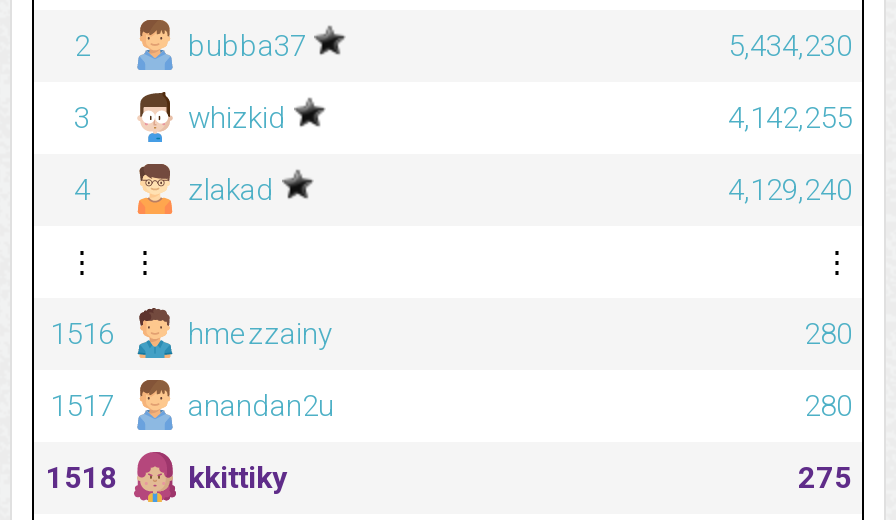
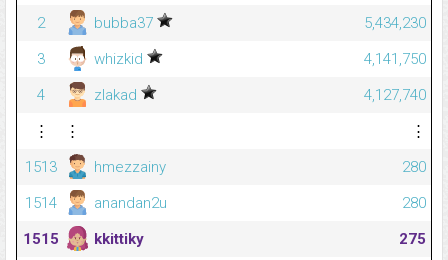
- 4,142,255
+ 4,141,750

- 4,129,240
+ 4,127,740

- 1516 hmezzainy
+ 1513 hmezzainy

- 1517 anandan2u
+ 1514 anandan2u

- 1518 kkittiky
+ 1515 kkittiky
